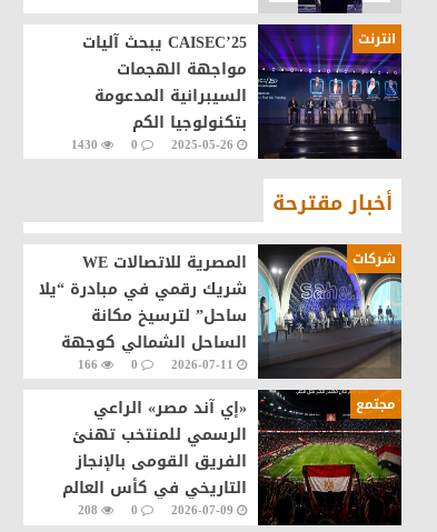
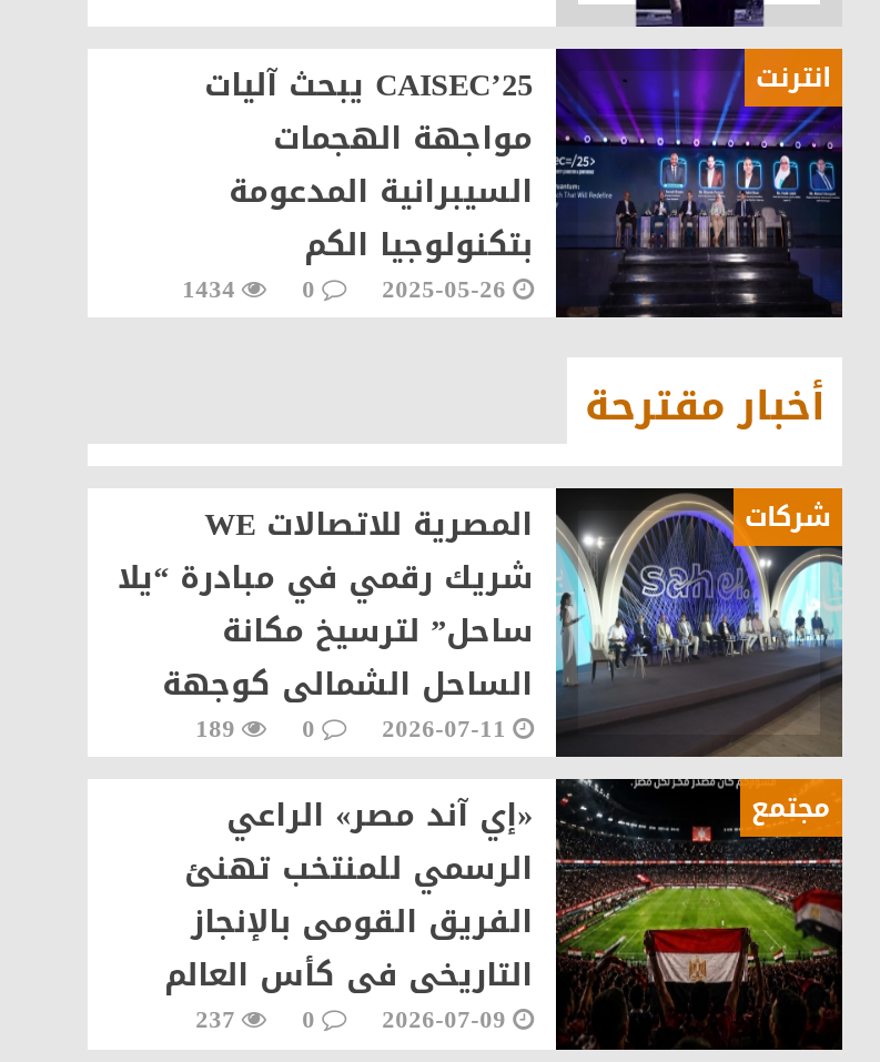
- 1430 0 2025-05-26
+ 1434 0 2025-05-26

- 166
+ 189

- 208 0 2026-07-09
+ 237 0 2026-07-09
